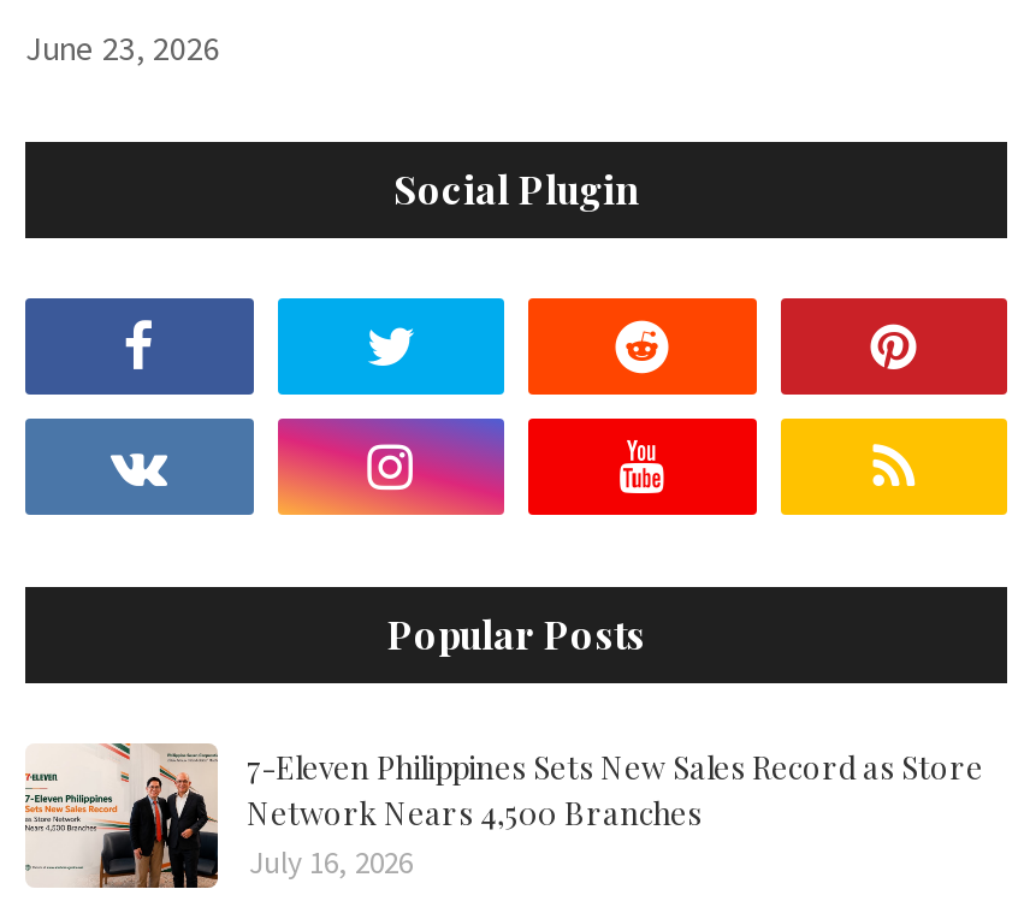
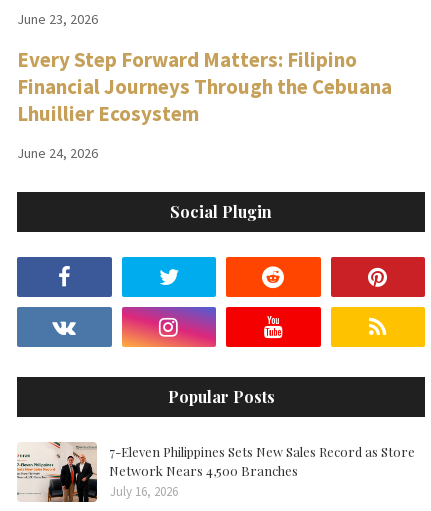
+ Every Step Forward Matters: Filipino
+ Financial Journeys Through the Cebuana
+ Lhuillier Ecosystem
+ June 24, 2026
